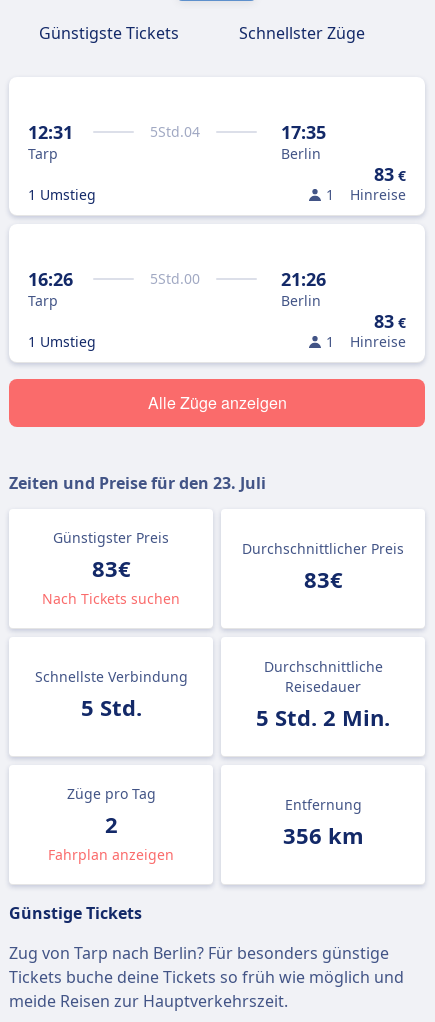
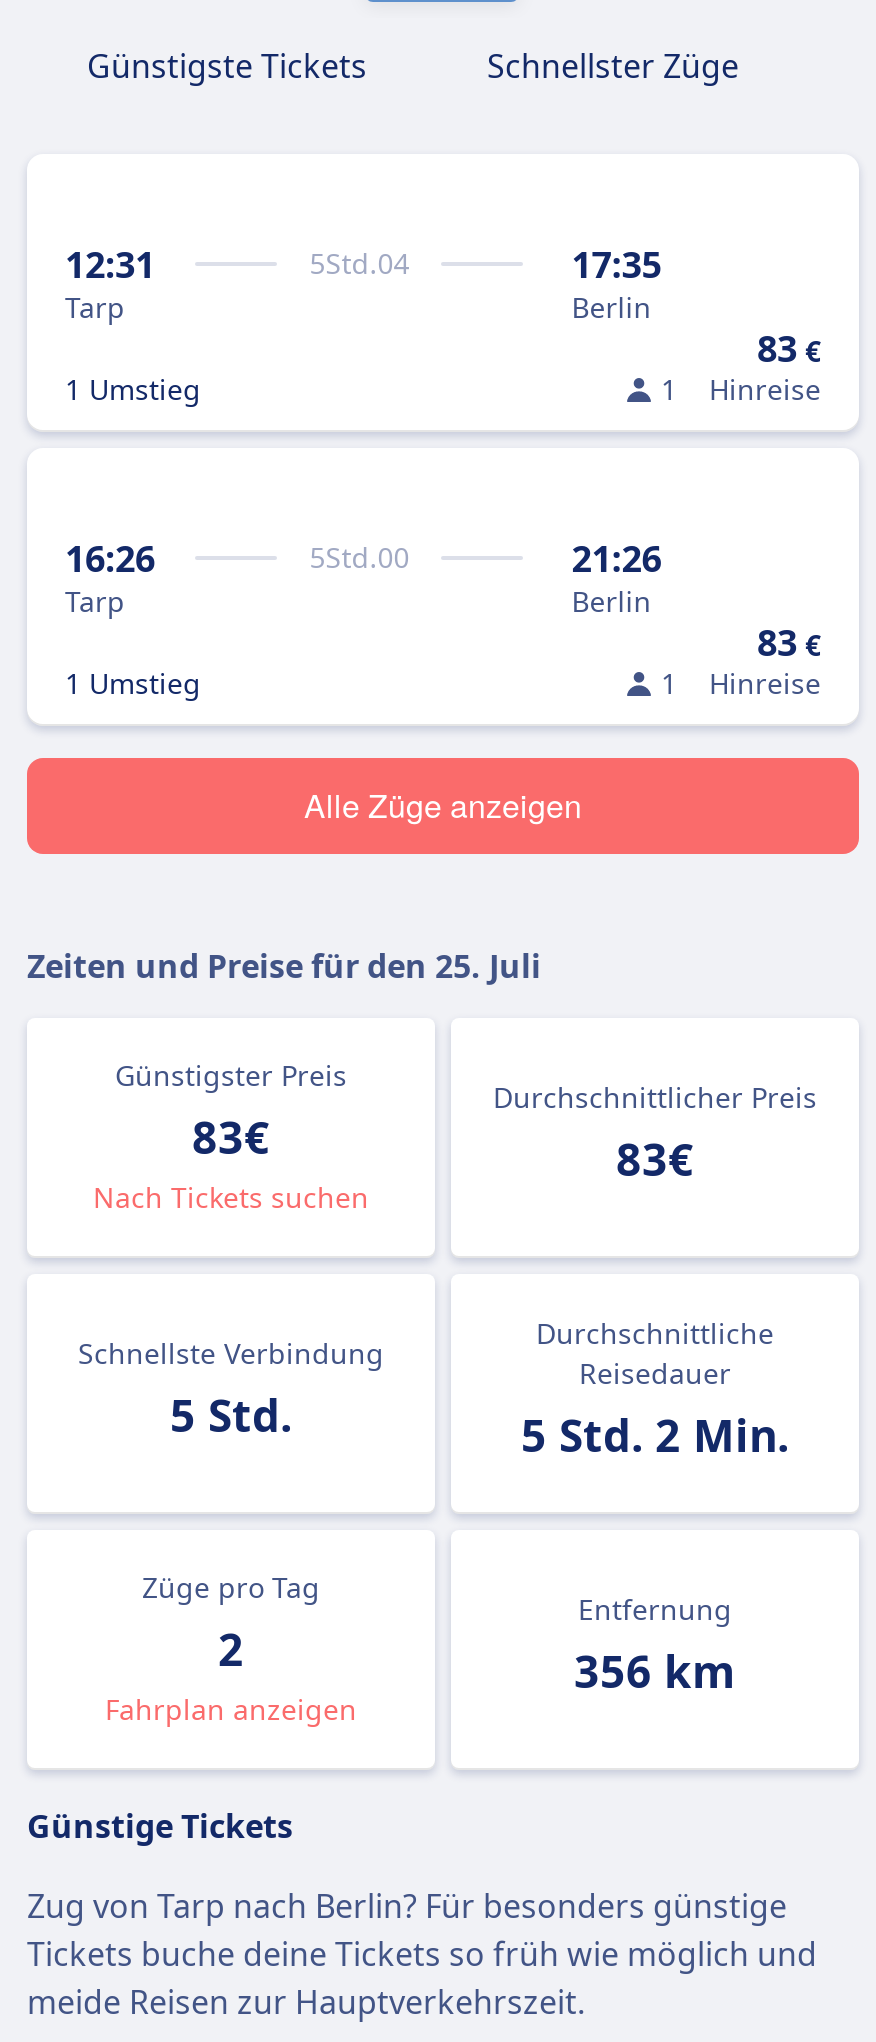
- Zeiten und Preise für den 23. Juli
+ Zeiten und Preise für den 25. Juli
